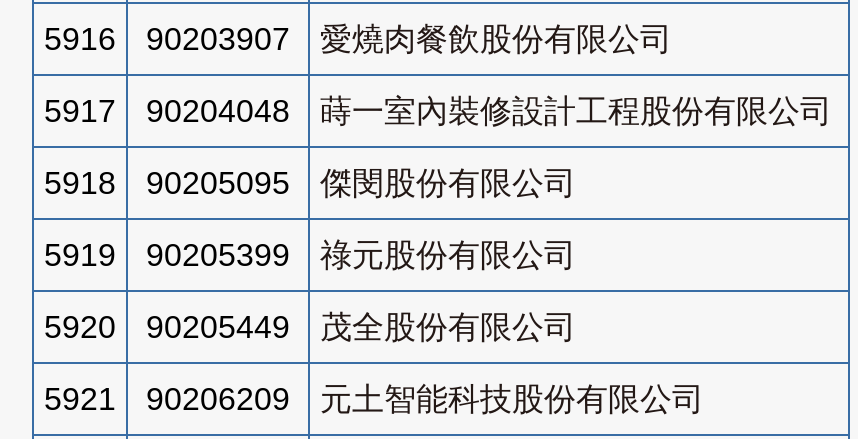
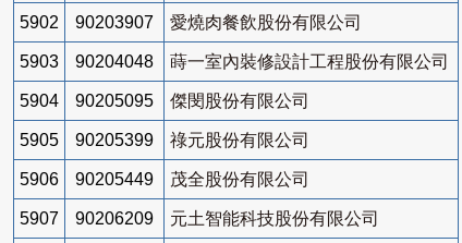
- 5916 90203907 愛燒肉餐飲股份有限公司
+ 5902 90203907 愛燒肉餐飲股份有限公司

- 5917 90204048 蒔一室內裝修設計工程股份有限公司
+ 5903 90204048 蒔一室內裝修設計工程股份有限公司

- 5918 90205095 傑閔股份有限公司
+ 5904 90205095 傑閔股份有限公司

- 5919 90205399 祿元股份有限公司
+ 5905 90205399 祿元股份有限公司

- 5920 90205449 茂全股份有限公司
+ 5906 90205449 茂全股份有限公司

- 5921 90206209 元土智能科技股份有限公司
+ 5907 90206209 元土智能科技股份有限公司
